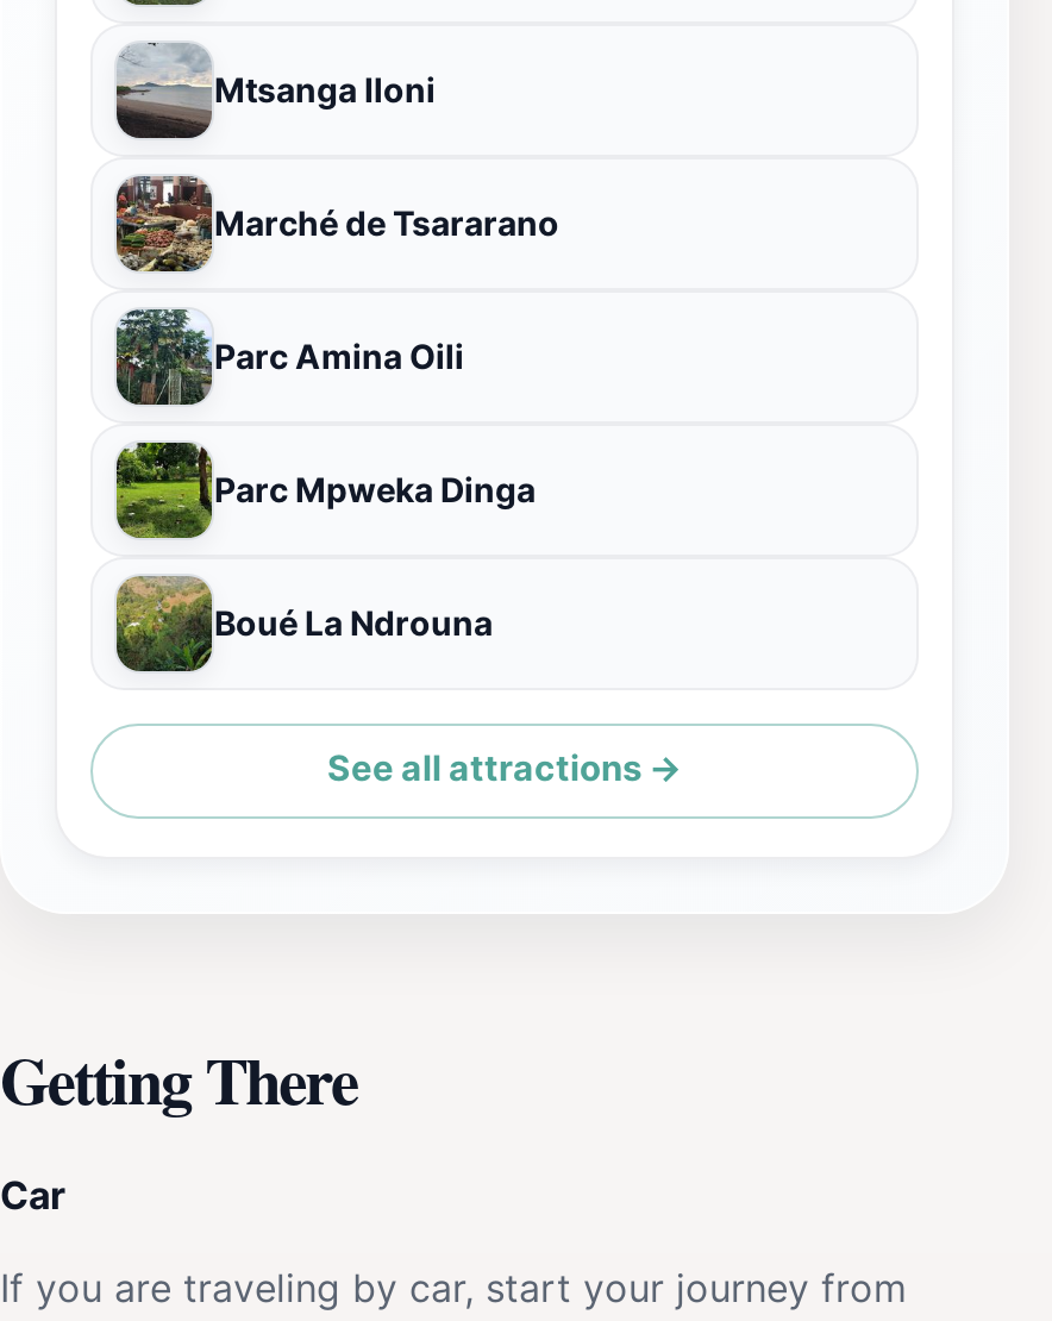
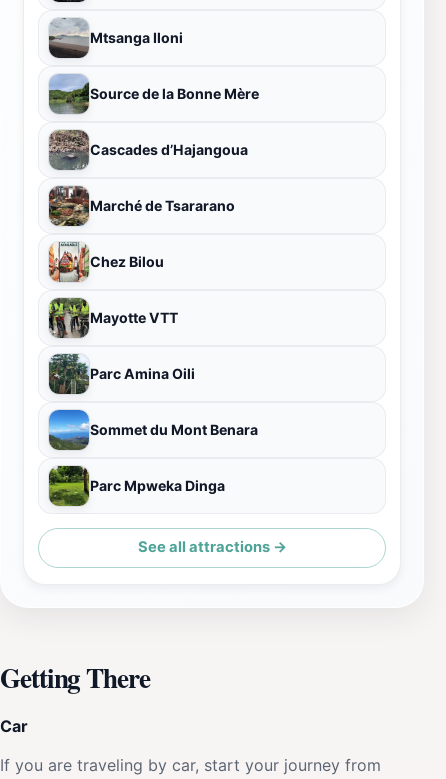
+ [image]
+ Source de la Bonne Mère
+ Cascades d’Hajangoua

+ [image]

+ [image]
+ Chez Bilou
+ Mayotte VTT

+ [image]

+ [image]
+ Sommet du Mont Benara

moved down: [image] | Parc Mpweka Dinga

- [image]
- Boué La Ndrouna
